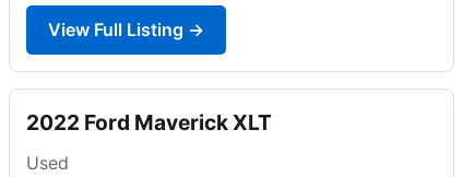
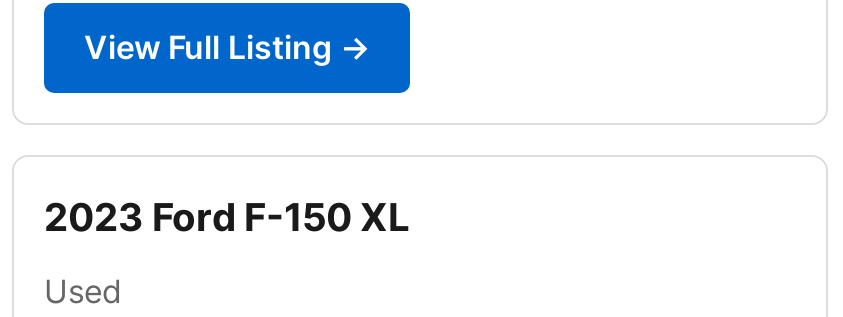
- 2022 Ford Maverick XLT
+ 2023 Ford F-150 XL
